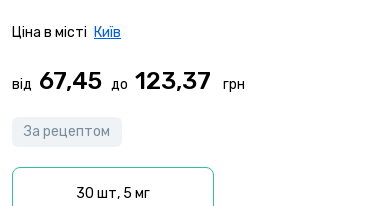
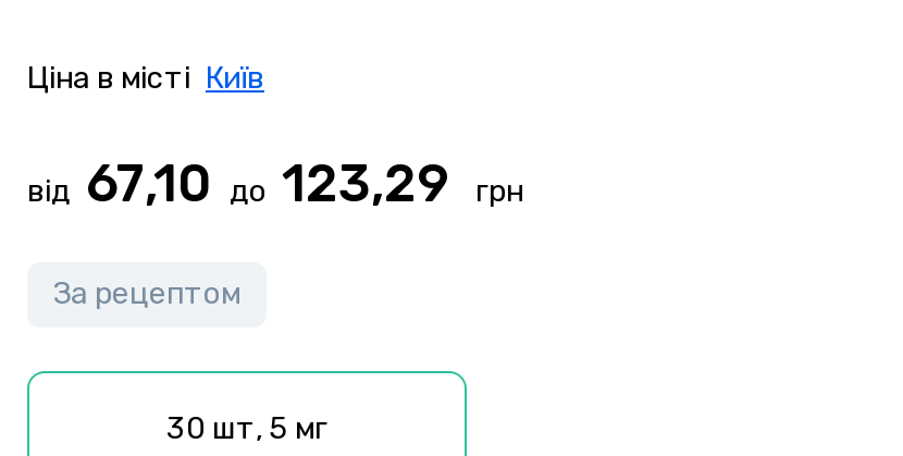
- від 67,45 до 123,37
+ від 67,10 до 123,29
